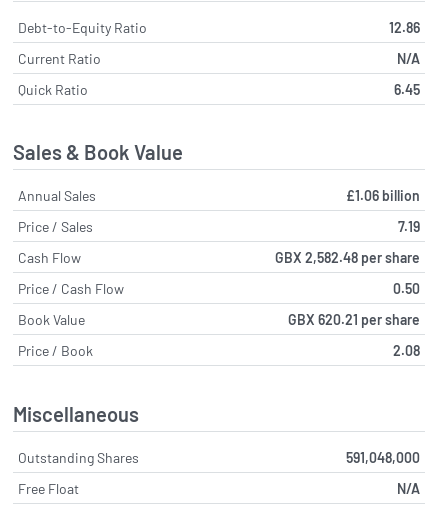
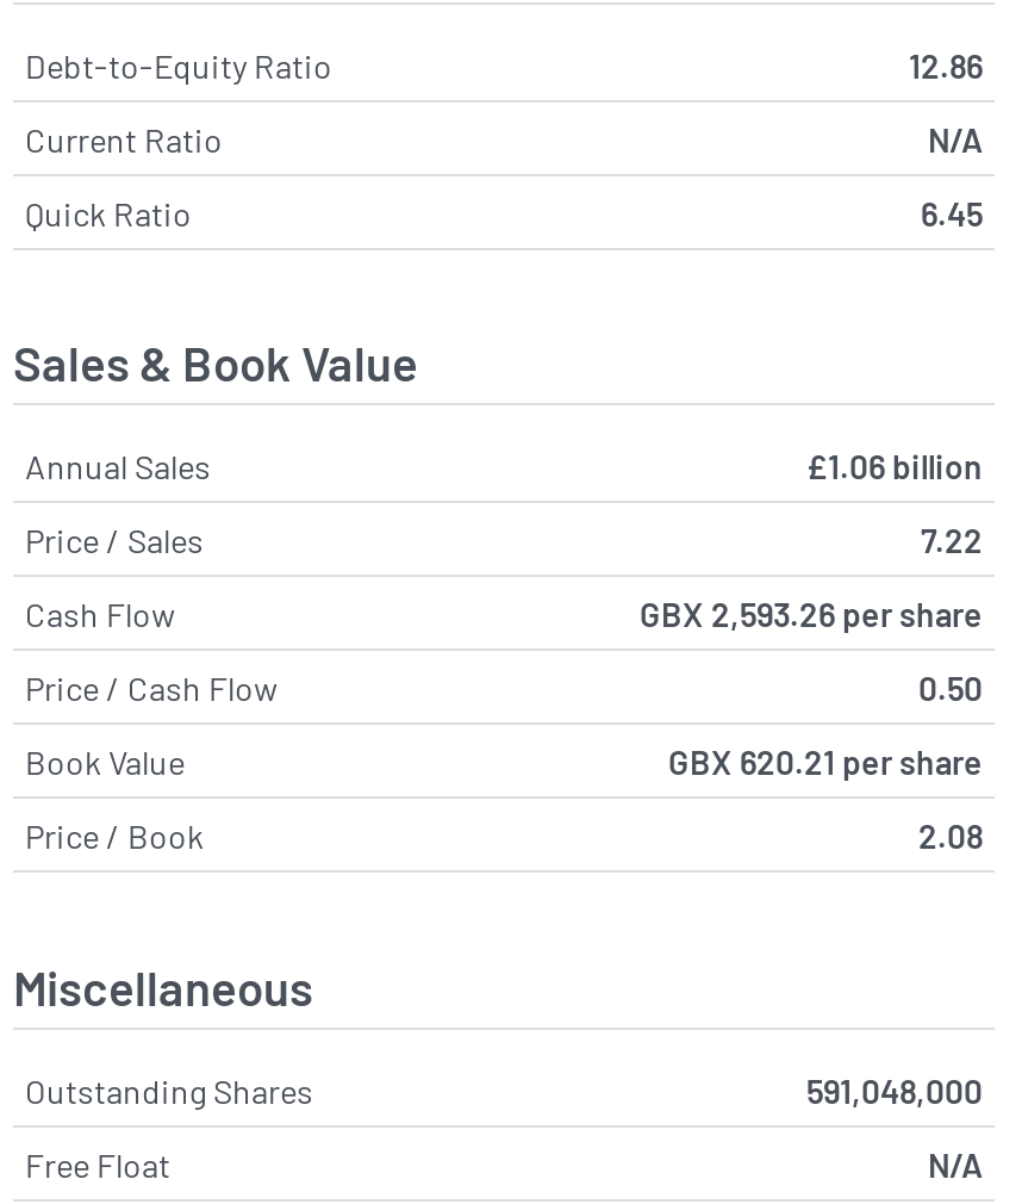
- 7.19
+ 7.22

- GBX 2,582.48 per share
+ GBX 2,593.26 per share
